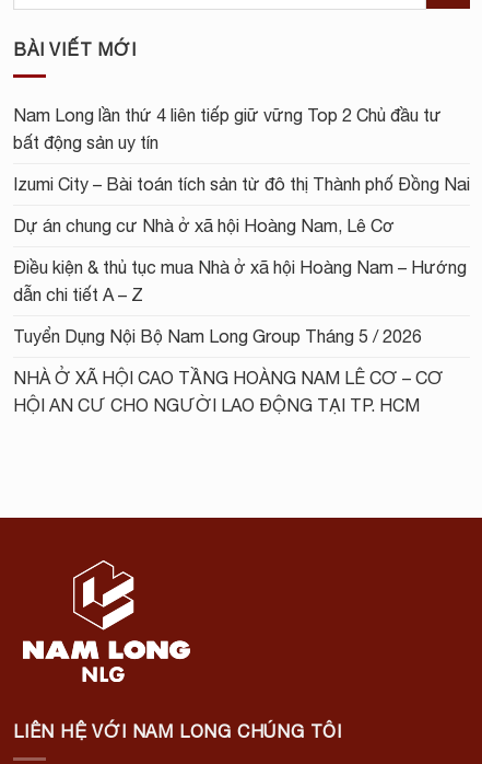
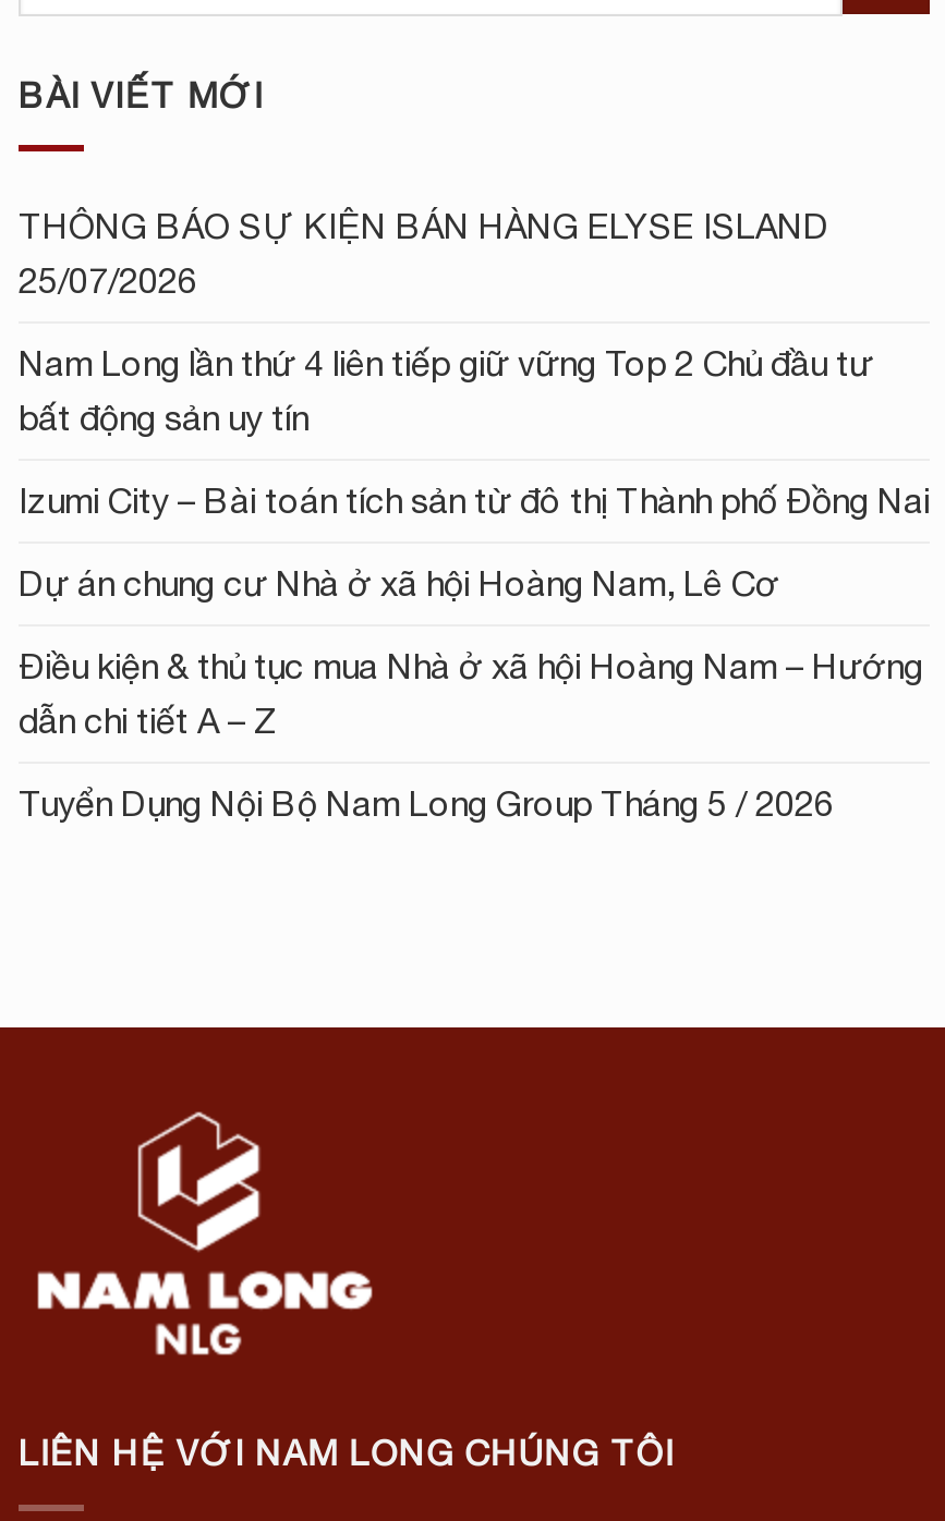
+ THÔNG BÁO SỰ KIỆN BÁN HÀNG ELYSE ISLAND
+ 25/07/2026

moved down: Nam Long lần thứ 4 liên tiếp giữ vững Top 2 Chủ đầu tư | bất động sản uy tín | Izumi City – Bài toán tích sản từ đô thị Thành phố Đồng Nai | Dự án chung cư Nhà ở xã hội Hoàng Nam, Lê Cơ | Điều kiện & thủ tục mua Nhà ở xã hội Hoàng Nam – Hướng | dẫn chi tiết A – Z | Tuyển Dụng Nội Bộ Nam Long Group Tháng 5 / 2026

- NHÀ Ở XÃ HỘI CAO TẦNG HOÀNG NAM LÊ CƠ – CƠ
- HỘI AN CƯ CHO NGƯỜI LAO ĐỘNG TẠI TP. HCM
